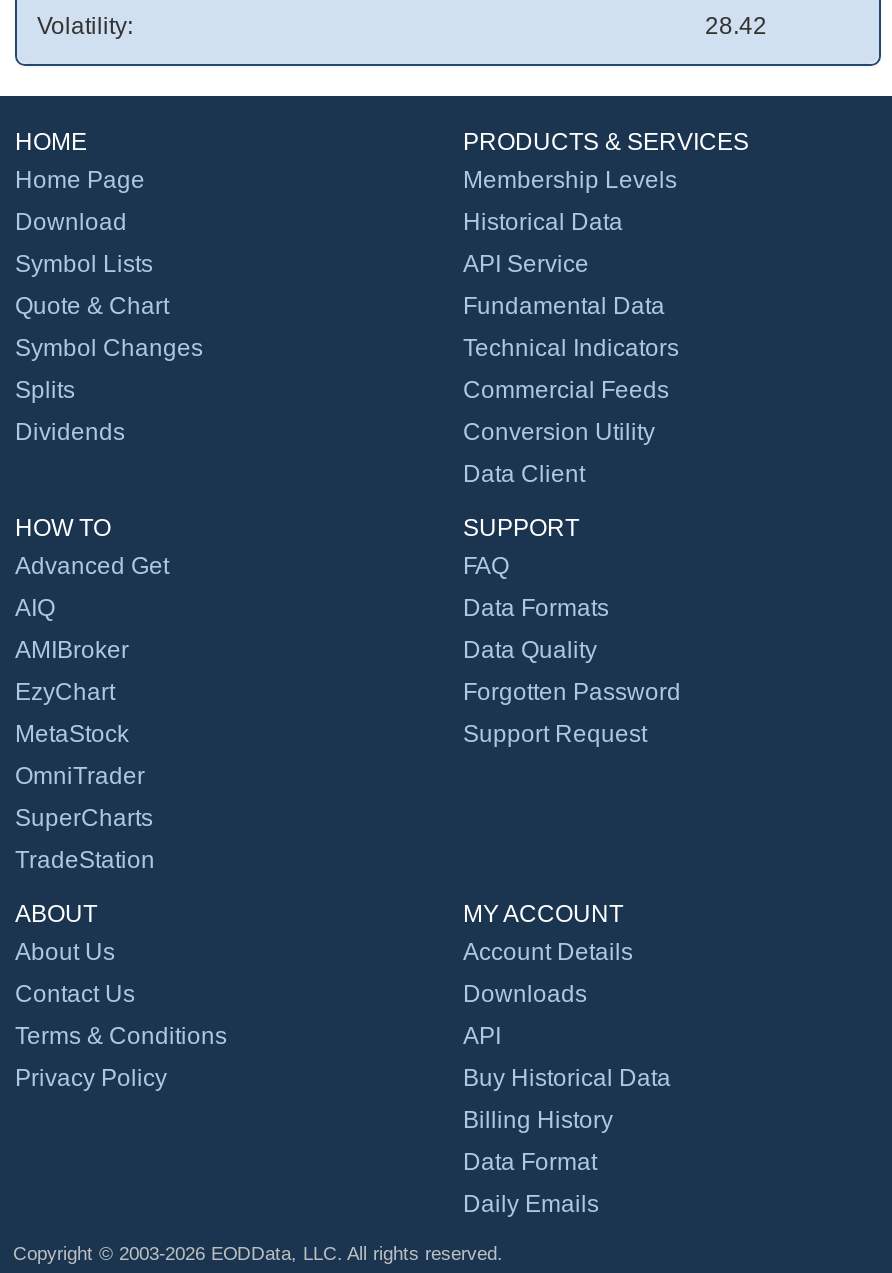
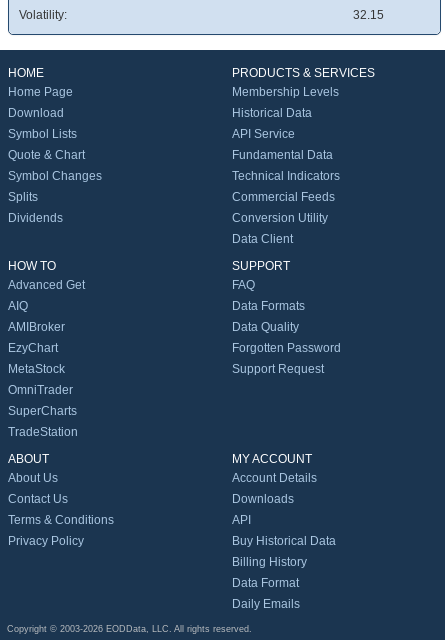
- 28.42
+ 32.15
